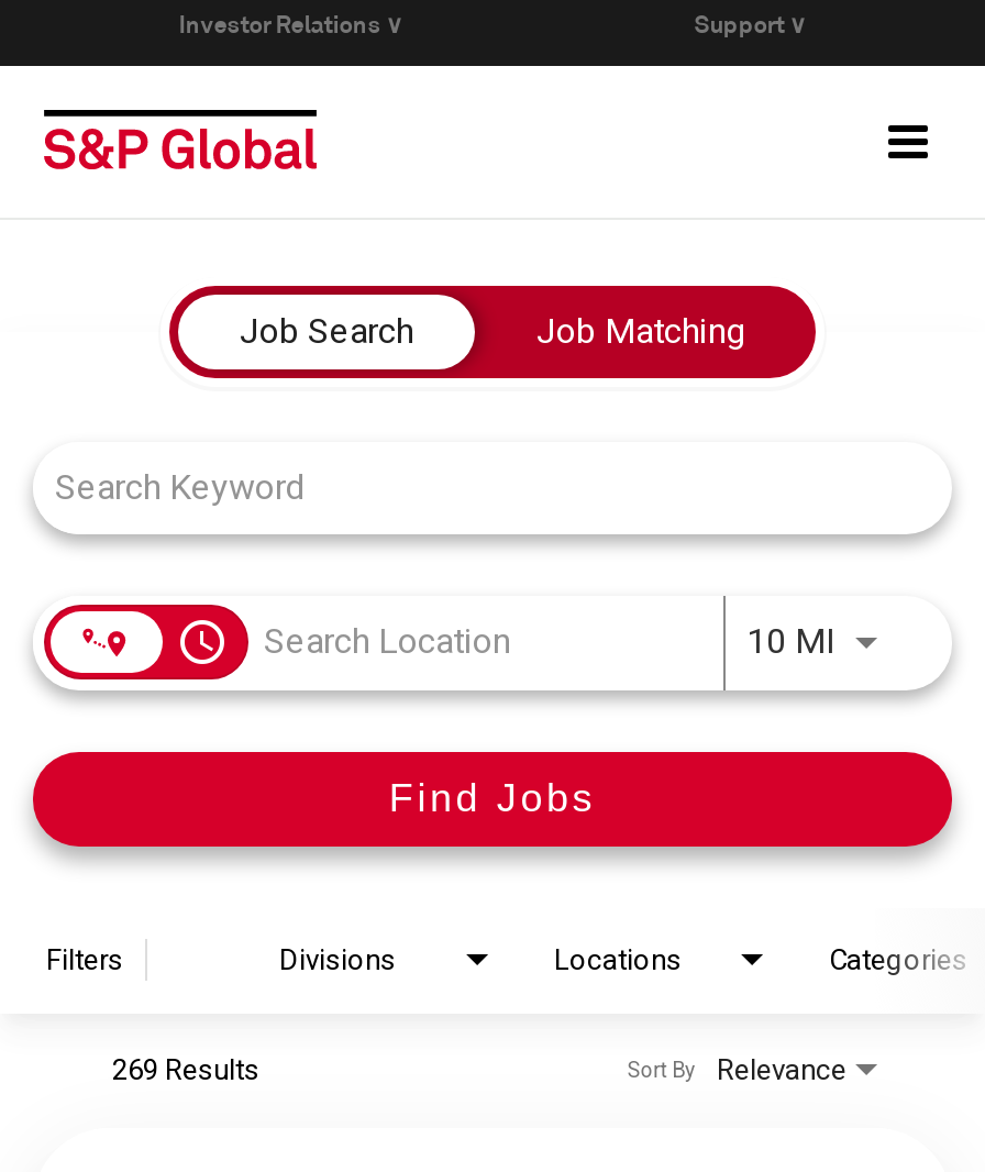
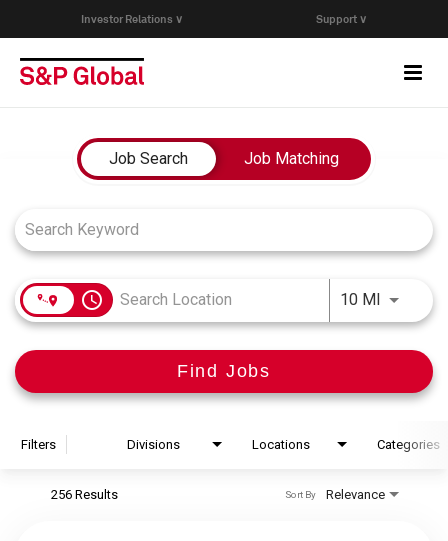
- 269 Results
+ 256 Results
